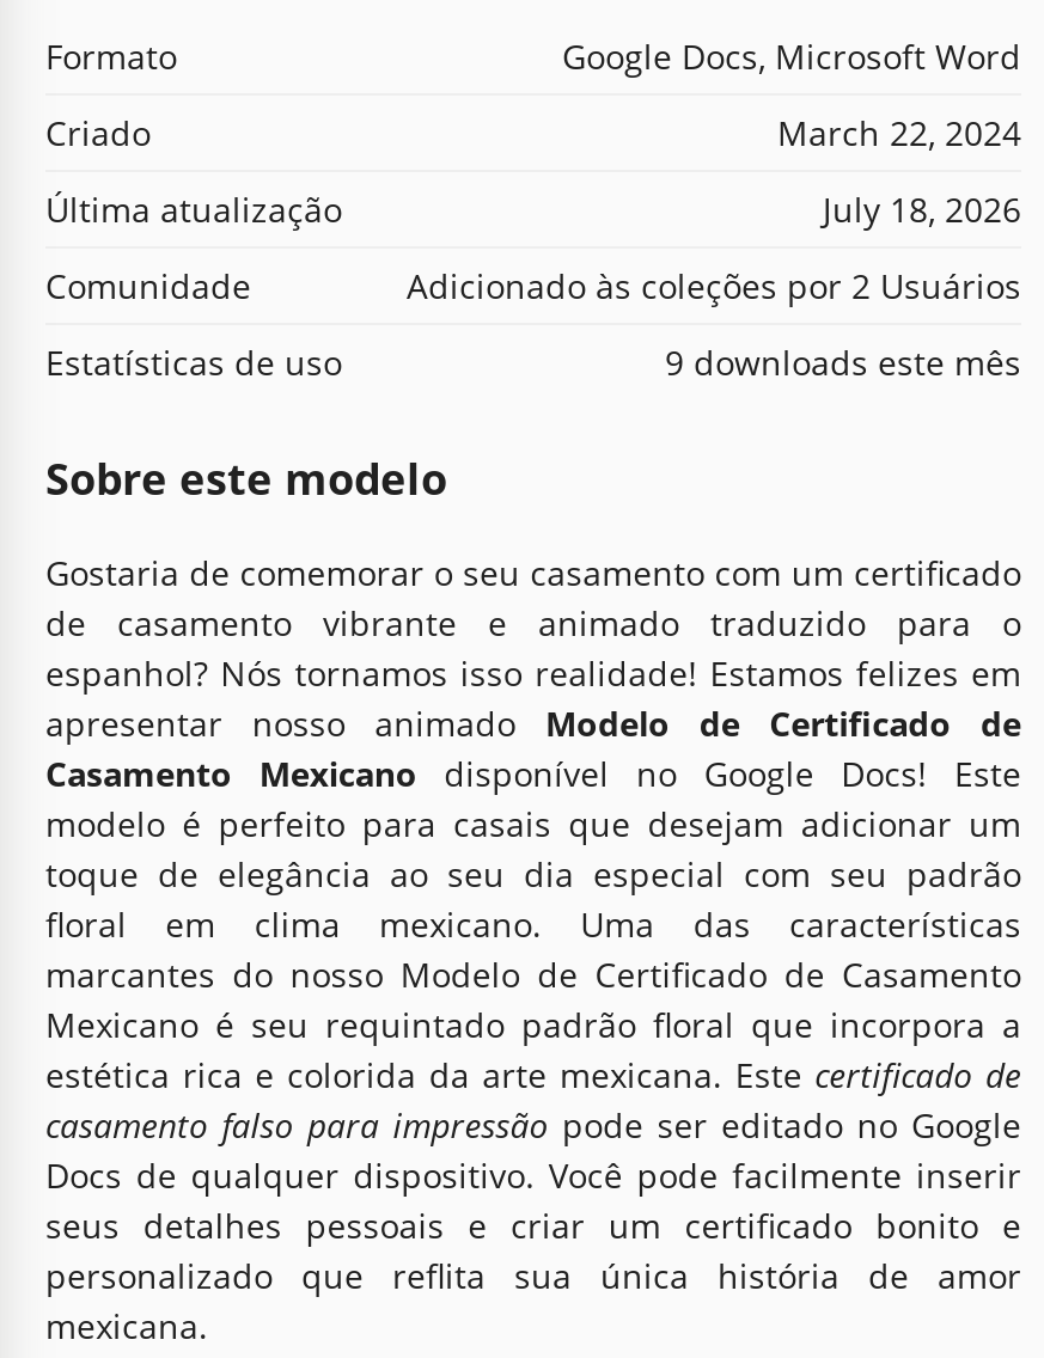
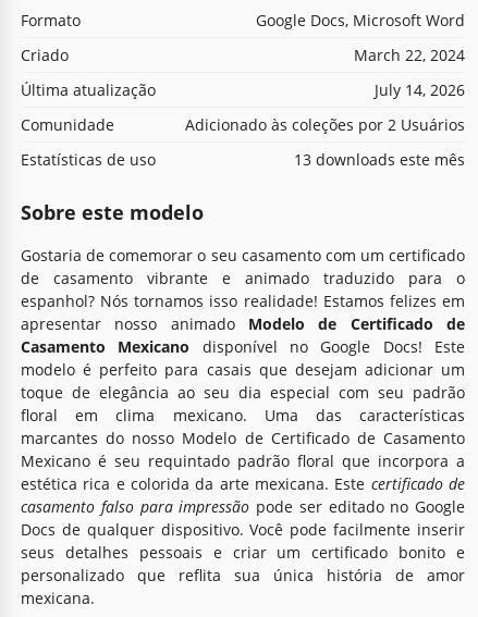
- July 18, 2026
+ July 14, 2026

- 9 downloads este mês
+ 13 downloads este mês
